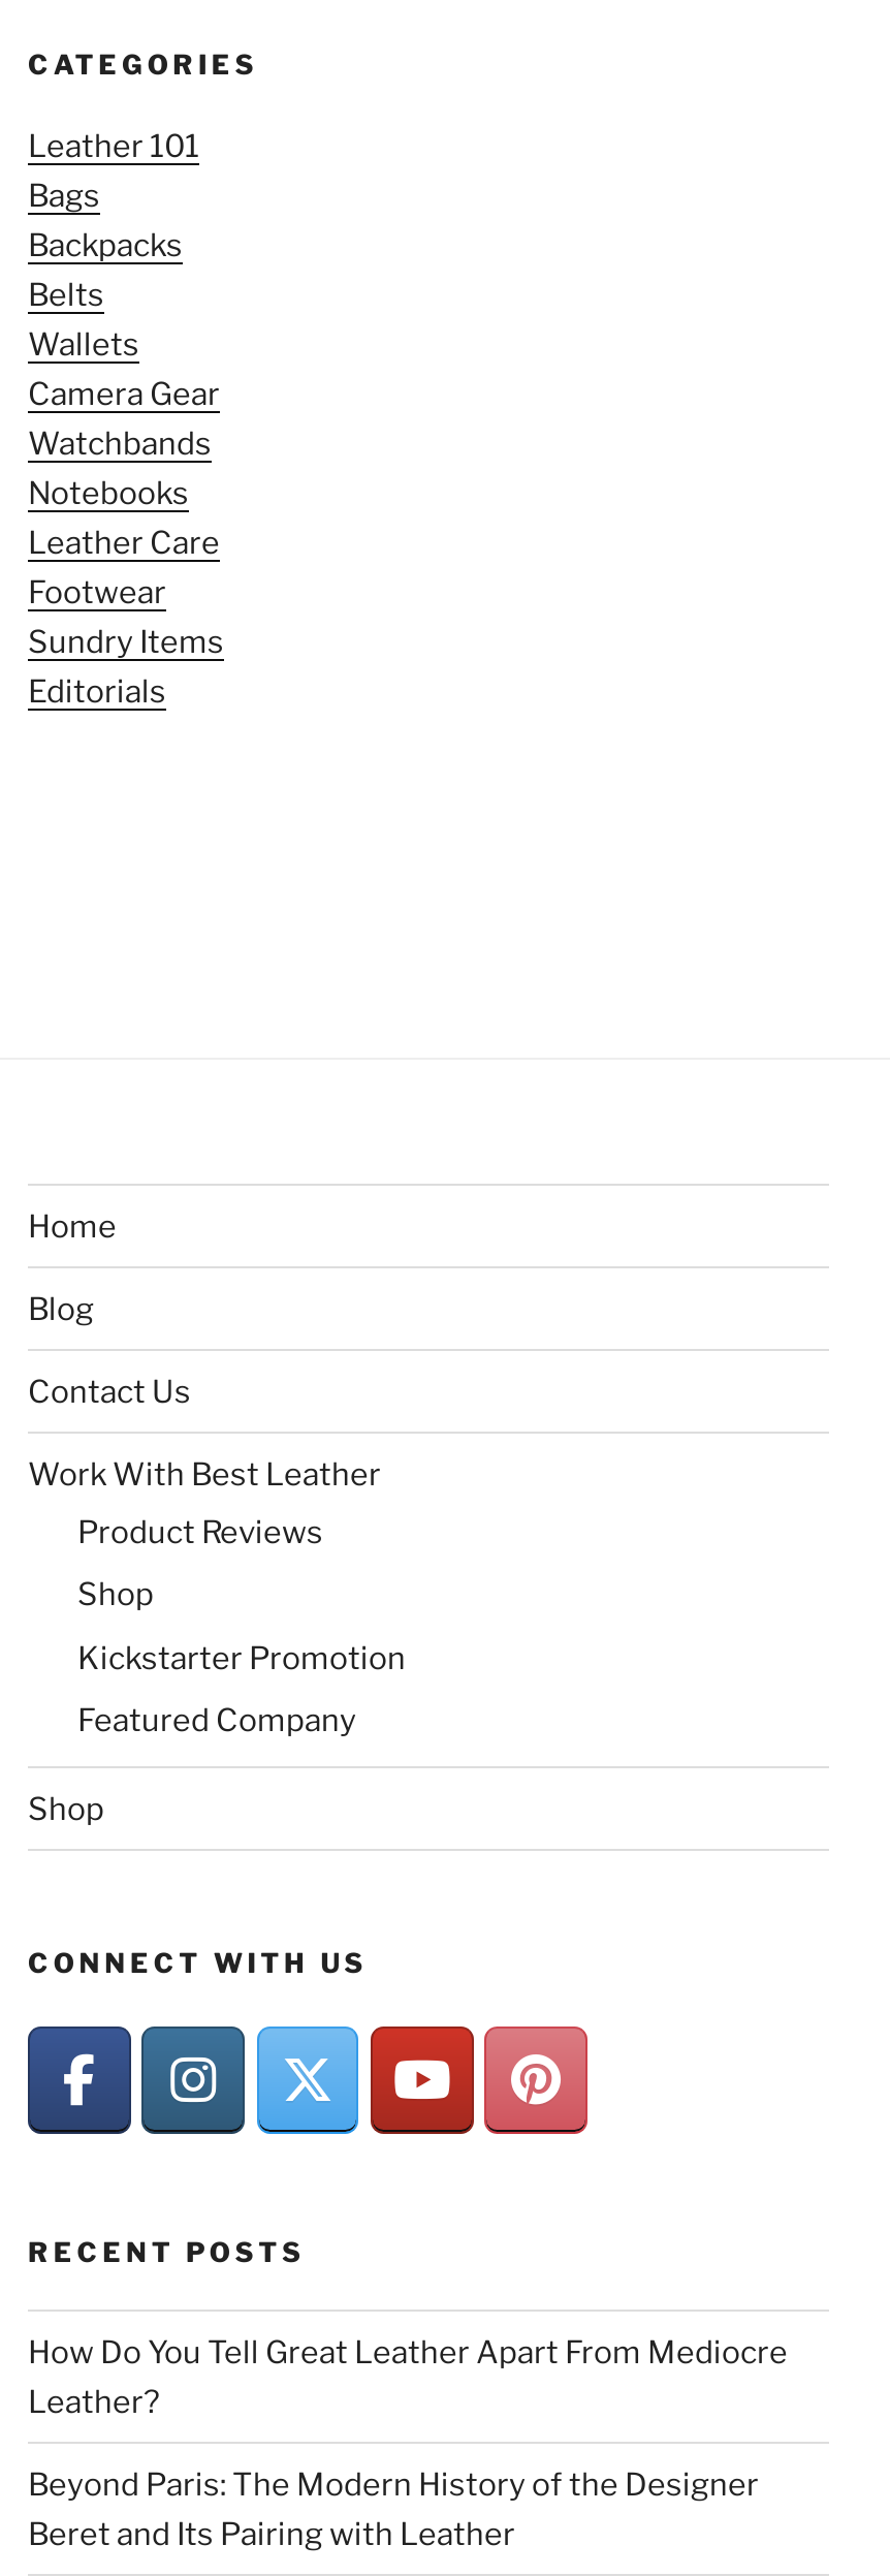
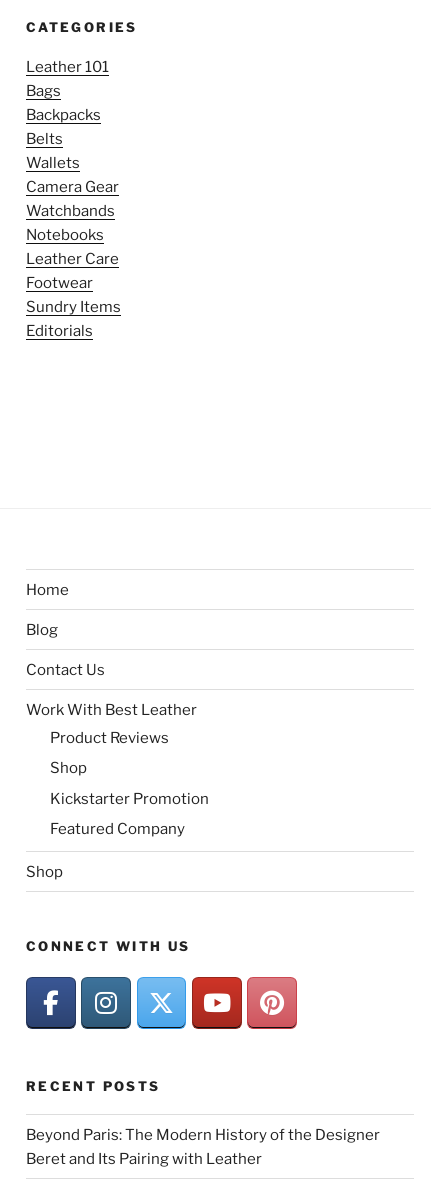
- How Do You Tell Great Leather Apart From Mediocre
- Leather?
